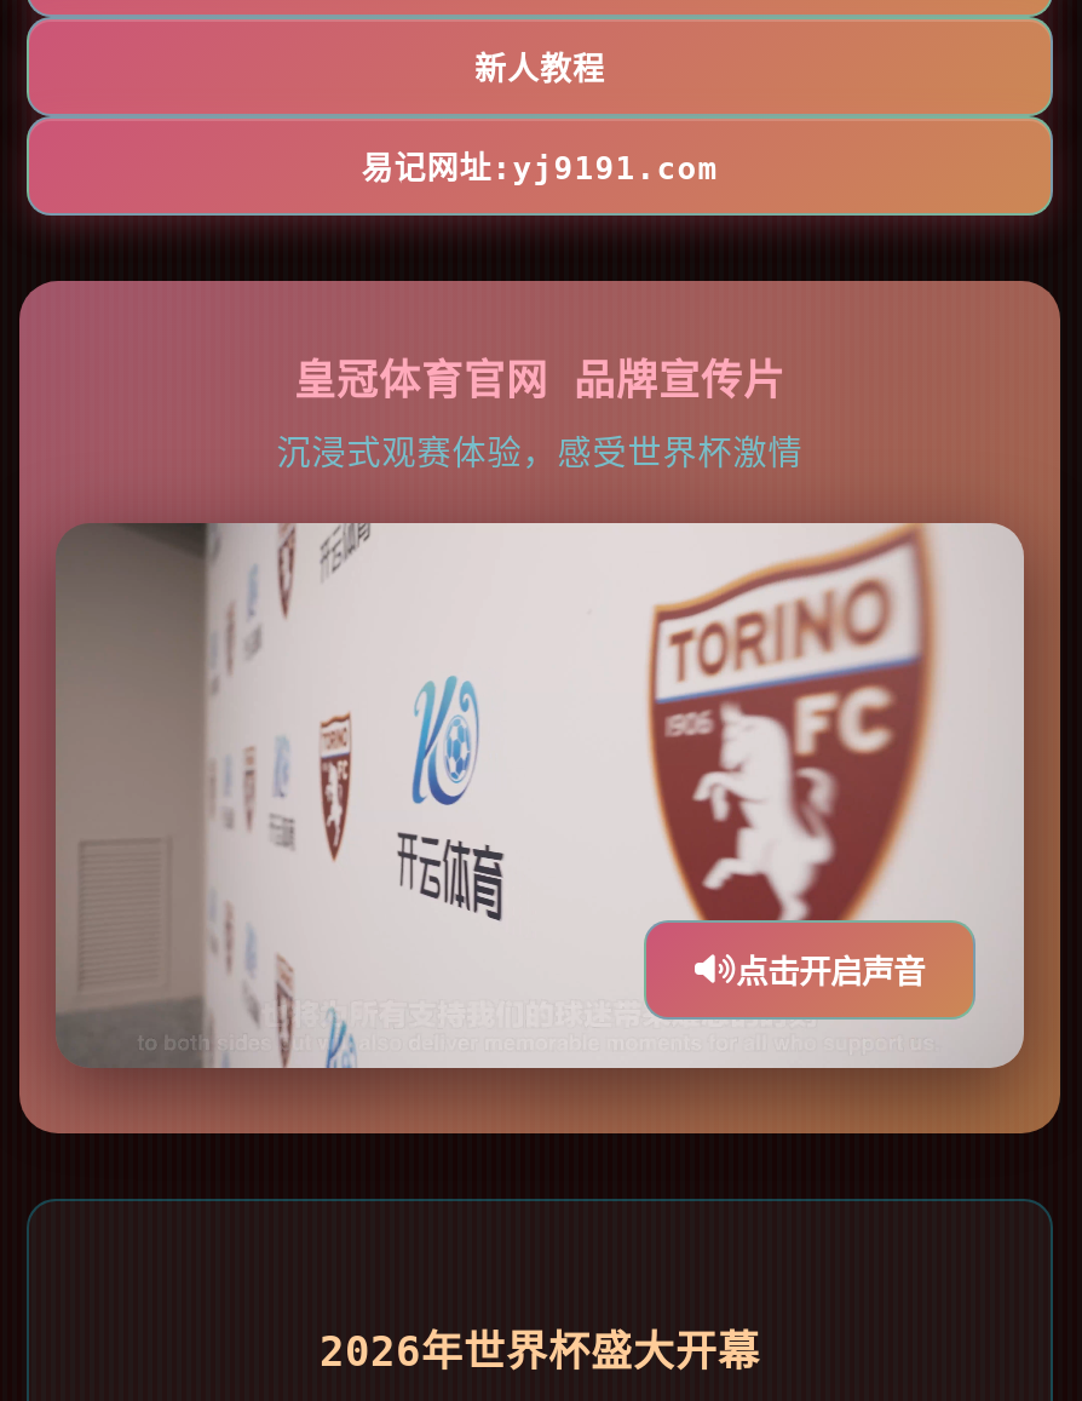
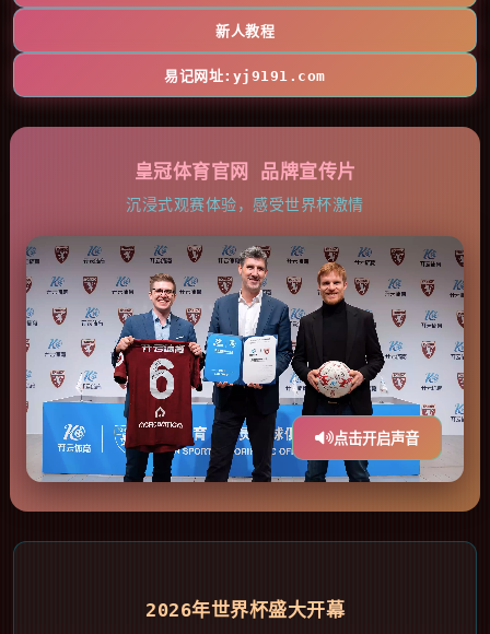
- [image]
+ [image]
